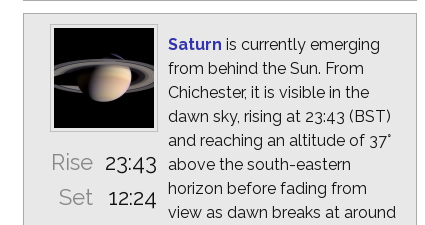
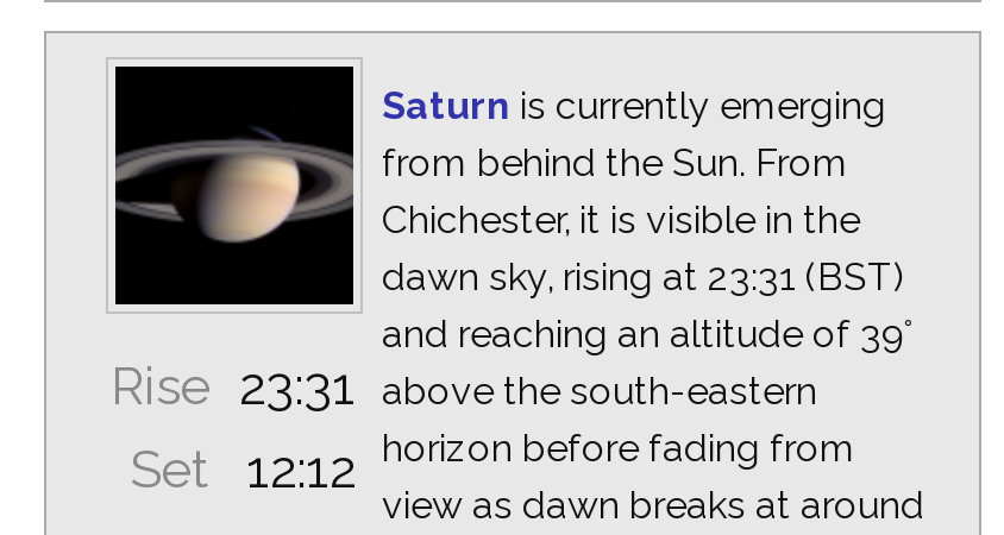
- dawn sky, rising at 23:43 (BST)
+ dawn sky, rising at 23:31 (BST)

- and reaching an altitude of 37°
+ and reaching an altitude of 39°

- Rise 23:43
- Set 12:24
+ Rise 23:31
+ Set 12:12
